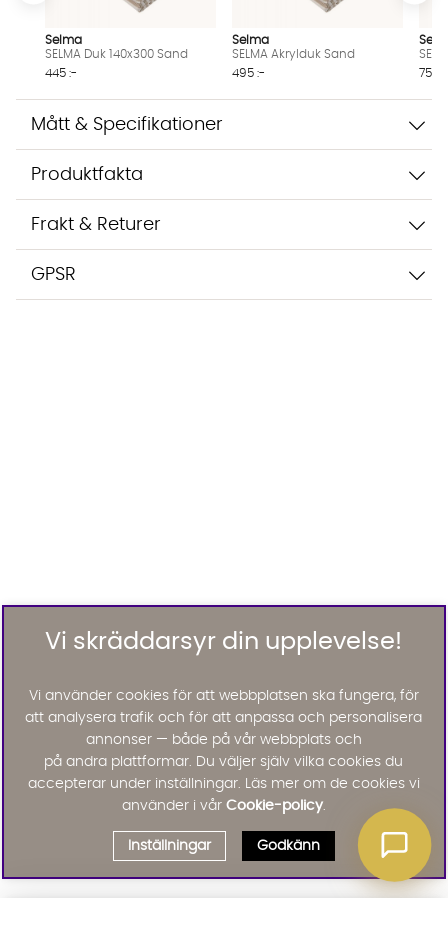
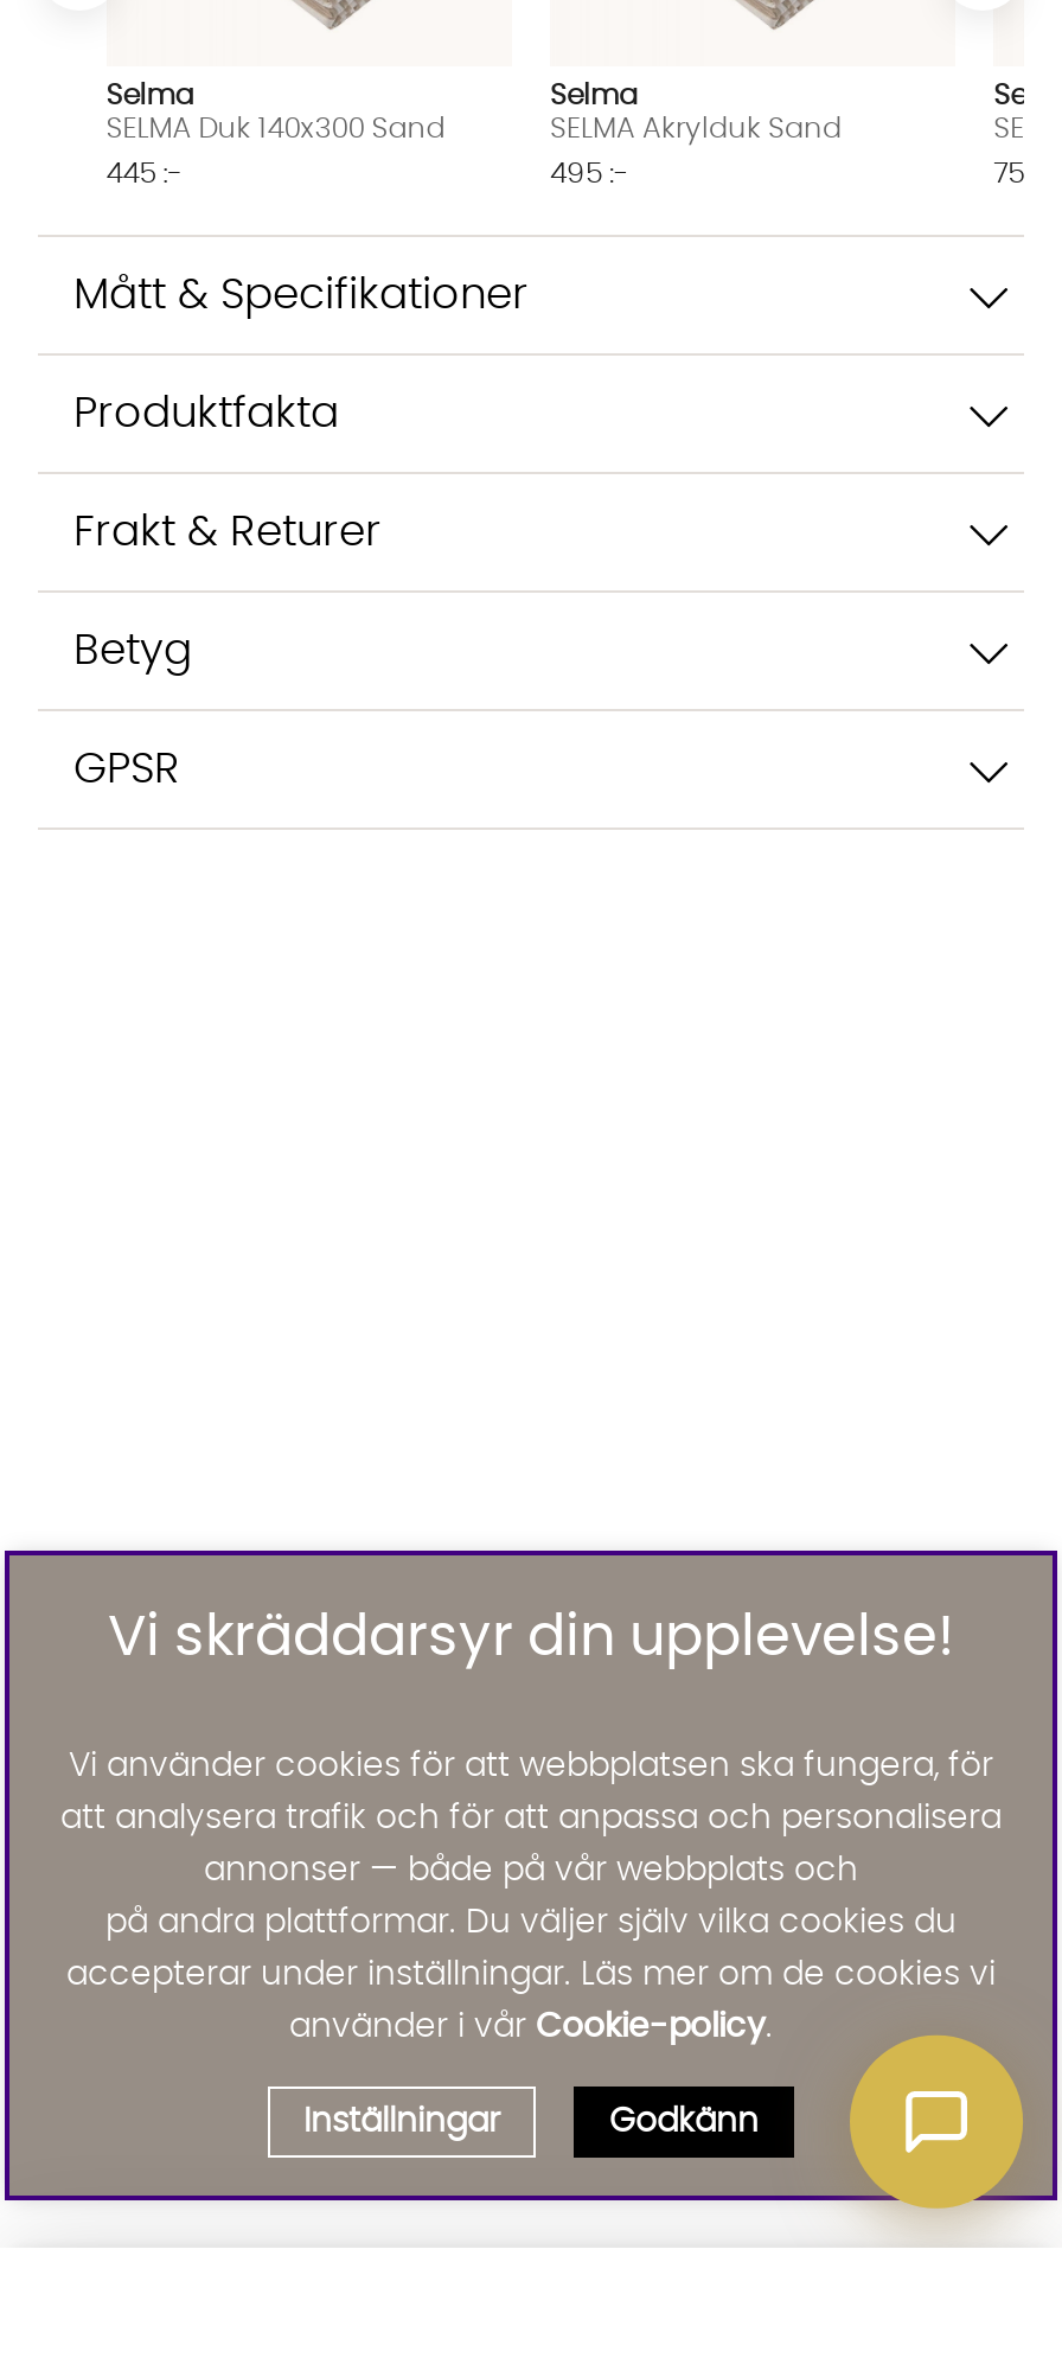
+ Betyg
